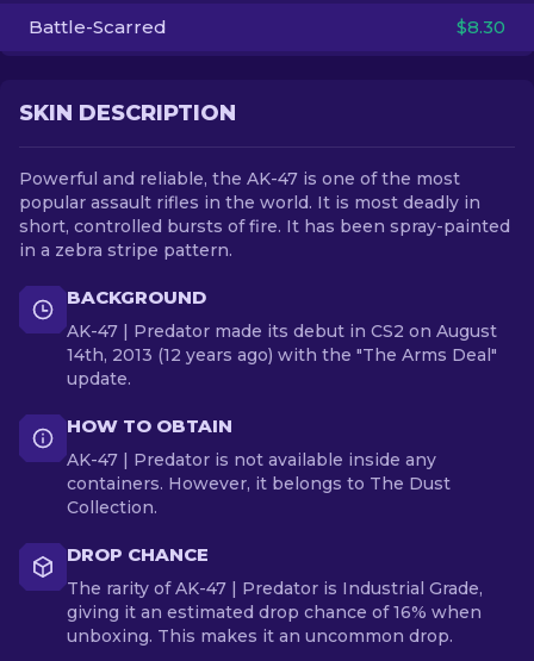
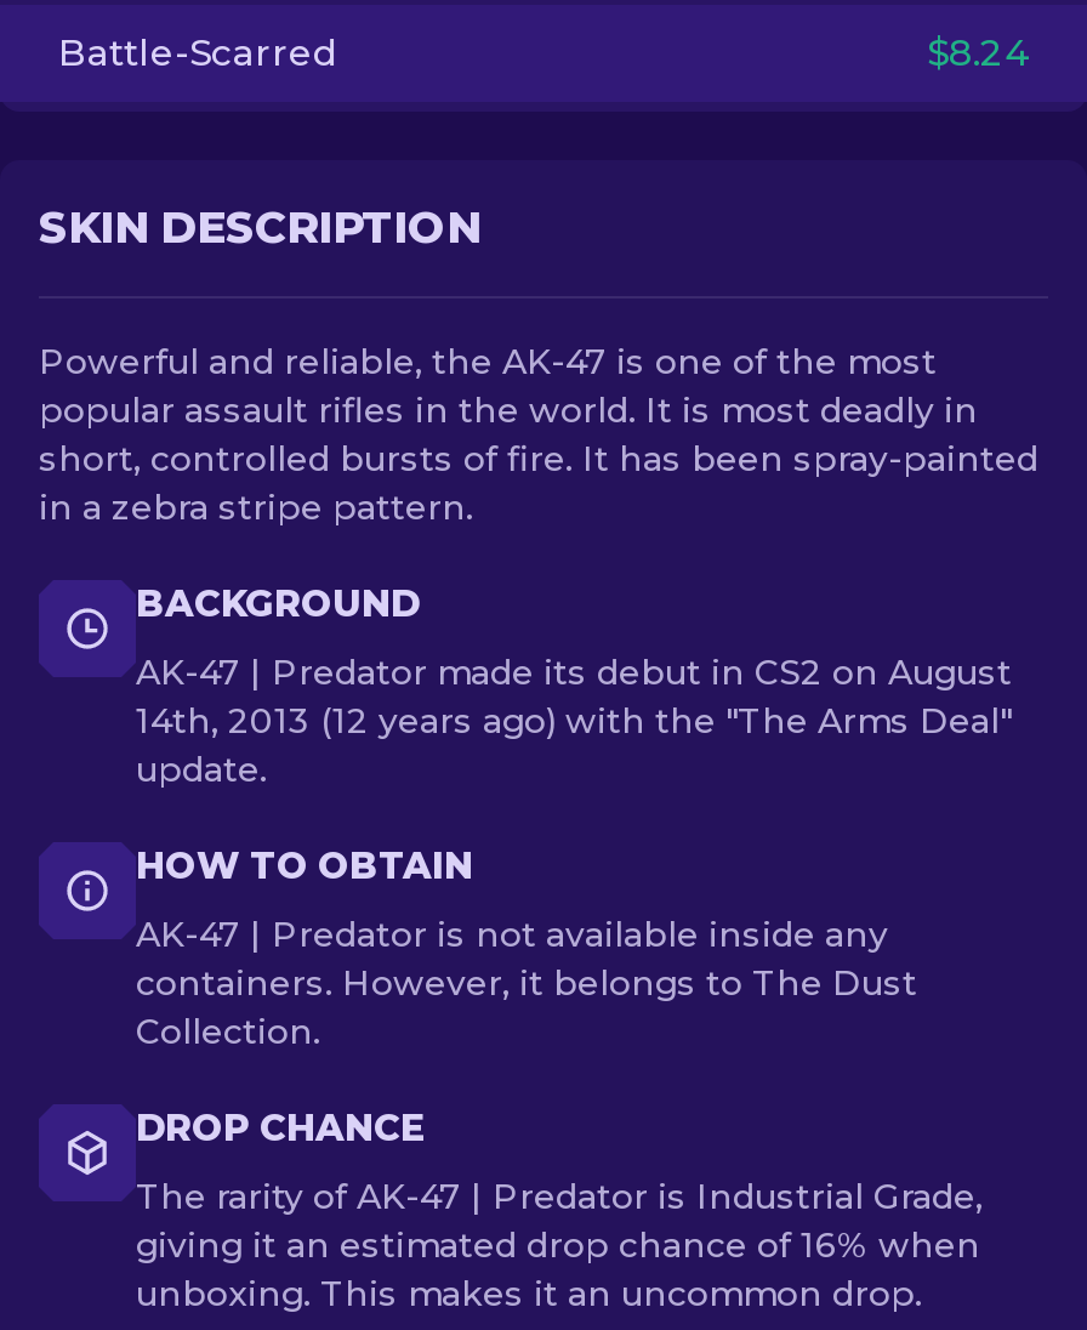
- $8.30
+ $8.24
